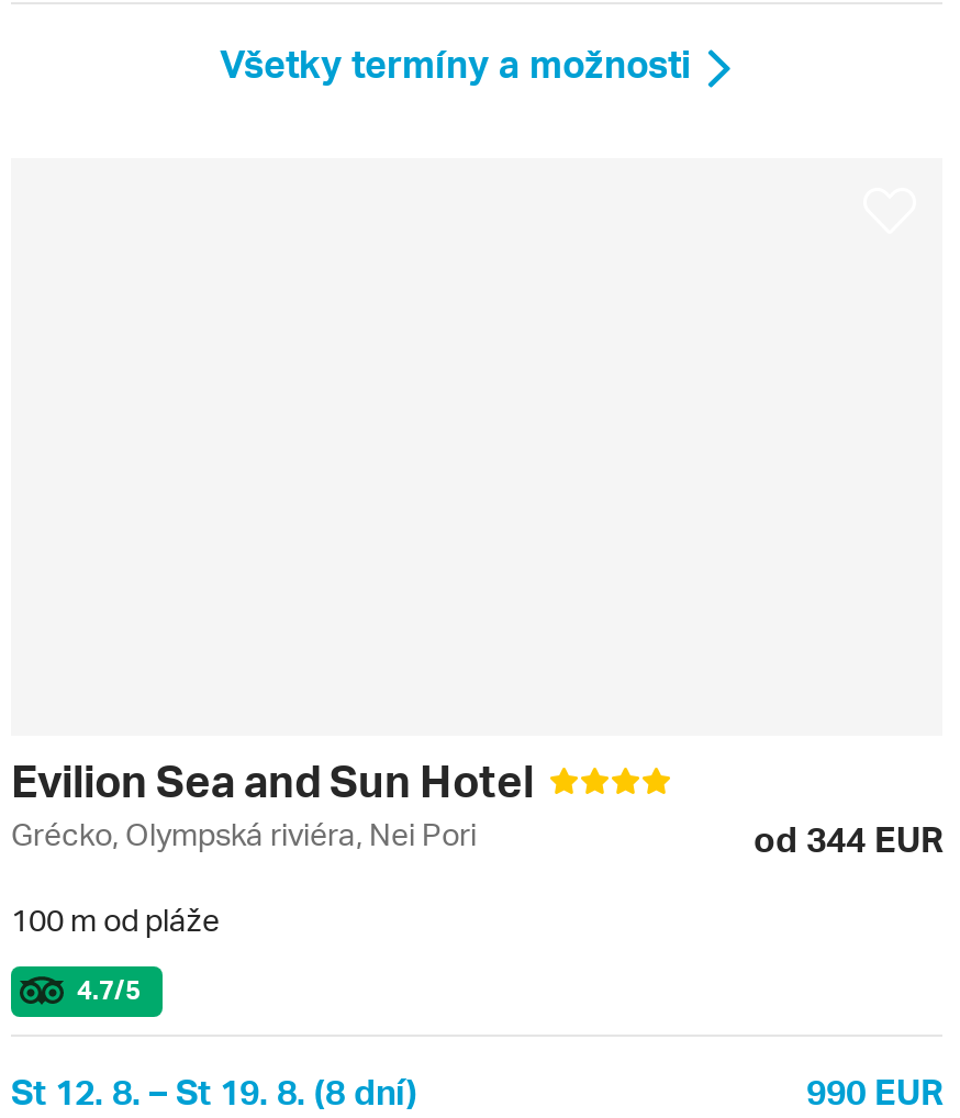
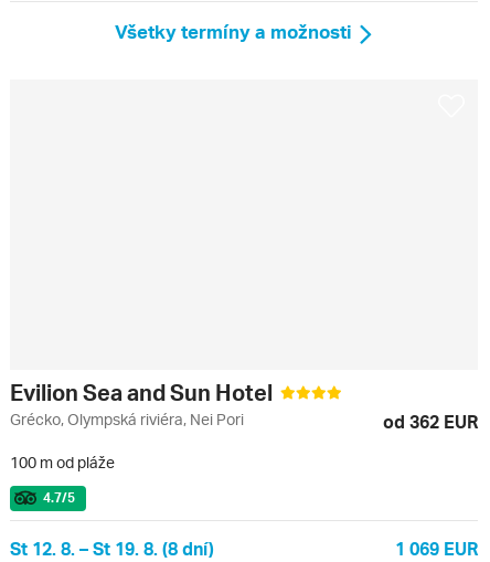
- od 344 EUR
+ od 362 EUR

- 990 EUR
+ 1 069 EUR
